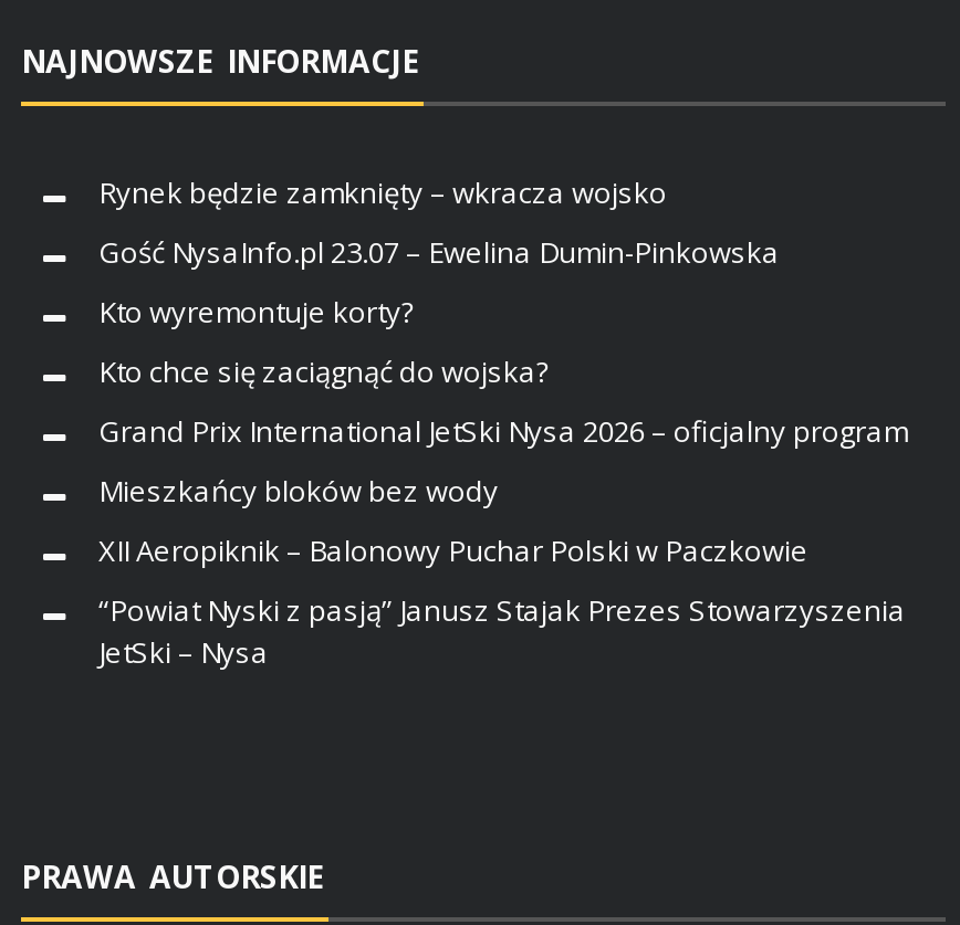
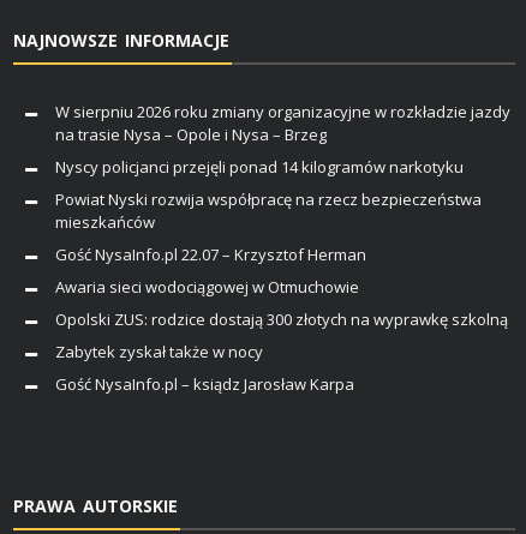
- Rynek będzie zamknięty – wkracza wojsko
+ W sierpniu 2026 roku zmiany organizacyjne w rozkładzie jazdy
+ na trasie Nysa – Opole i Nysa – Brzeg

- Gość NysaInfo.pl 23.07 – Ewelina Dumin-Pinkowska
+ Nyscy policjanci przejęli ponad 14 kilogramów narkotyku

- Kto wyremontuje korty?
+ Powiat Nyski rozwija współpracę na rzecz bezpieczeństwa
+ mieszkańców

- Kto chce się zaciągnąć do wojska?
+ Gość NysaInfo.pl 22.07 – Krzysztof Herman

- Grand Prix International JetSki Nysa 2026 – oficjalny program
+ Awaria sieci wodociągowej w Otmuchowie

- Mieszkańcy bloków bez wody
+ Opolski ZUS: rodzice dostają 300 złotych na wyprawkę szkolną

- XII Aeropiknik – Balonowy Puchar Polski w Paczkowie
+ Zabytek zyskał także w nocy

- “Powiat Nyski z pasją” Janusz Stajak Prezes Stowarzyszenia
- JetSki – Nysa
+ Gość NysaInfo.pl – ksiądz Jarosław Karpa
